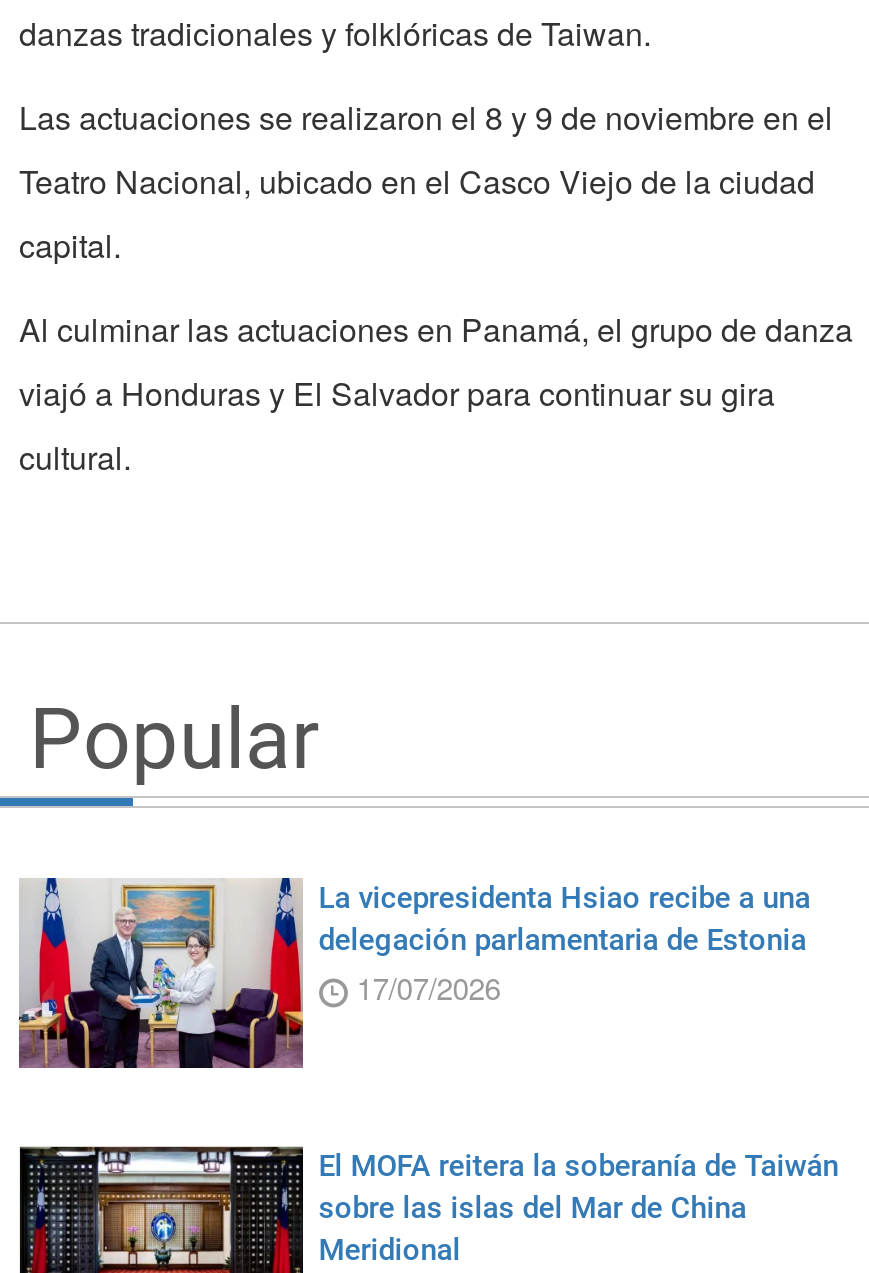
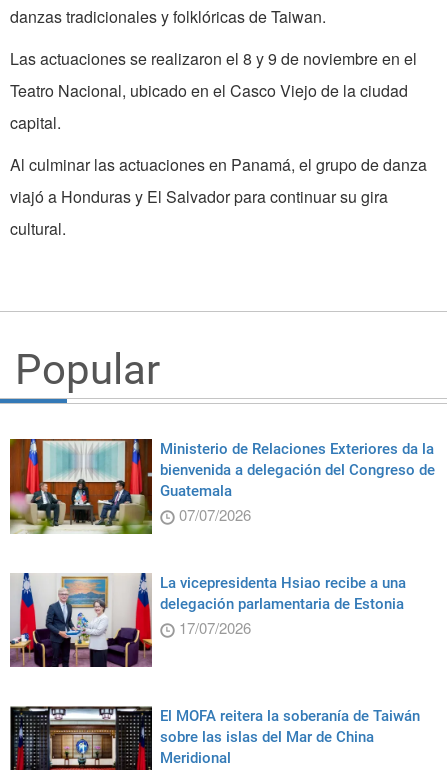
+ [image]
+ Ministerio de Relaciones Exteriores da la
+ bienvenida a delegación del Congreso de
+ Guatemala
+ 07/07/2026
